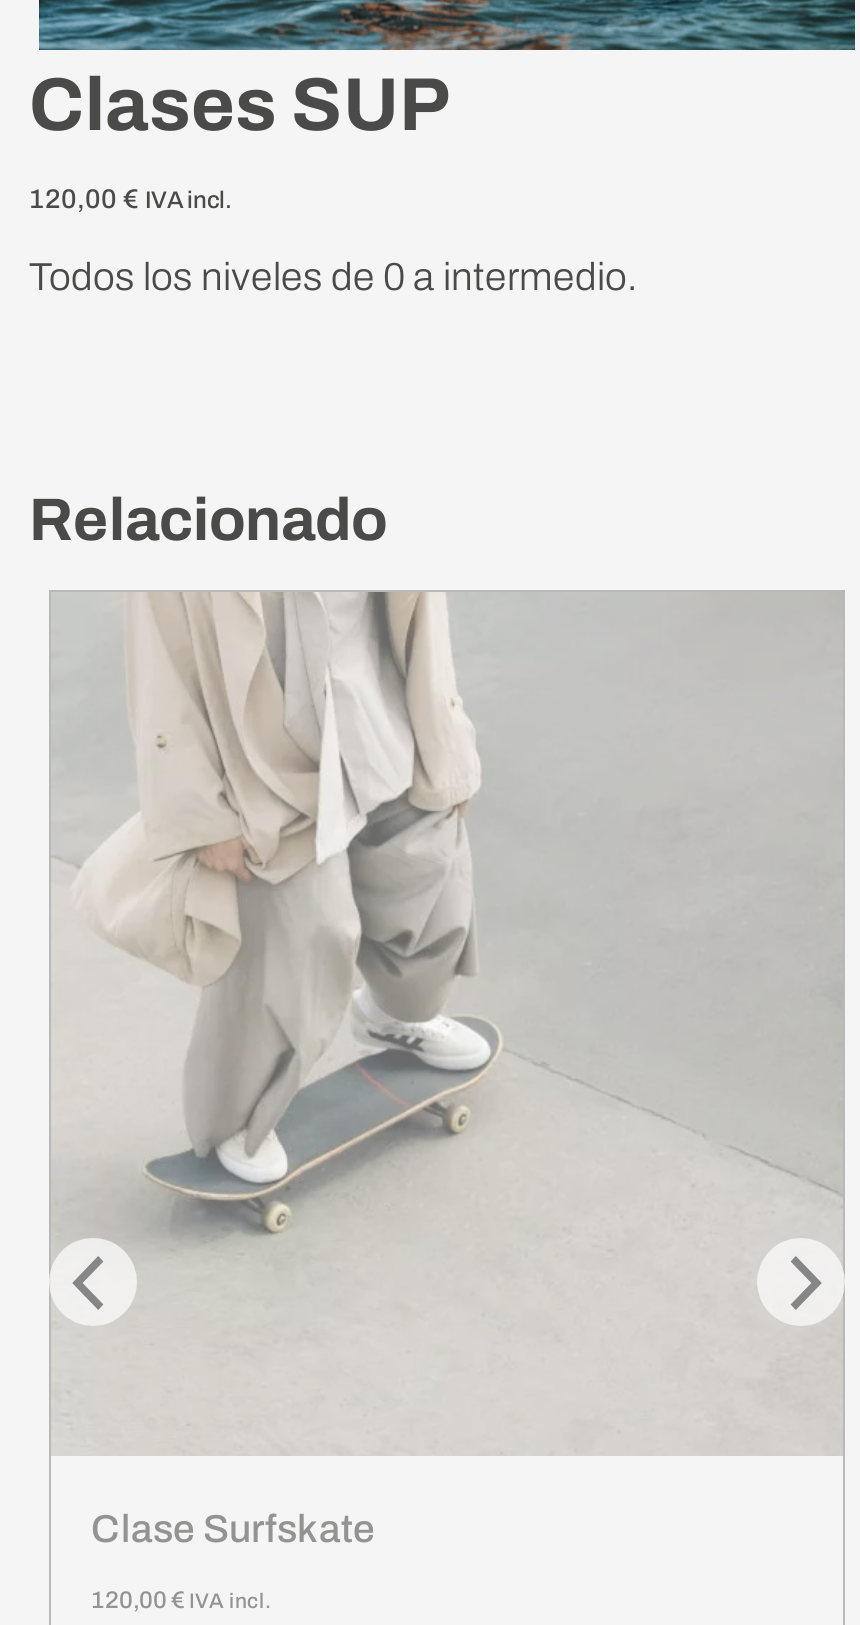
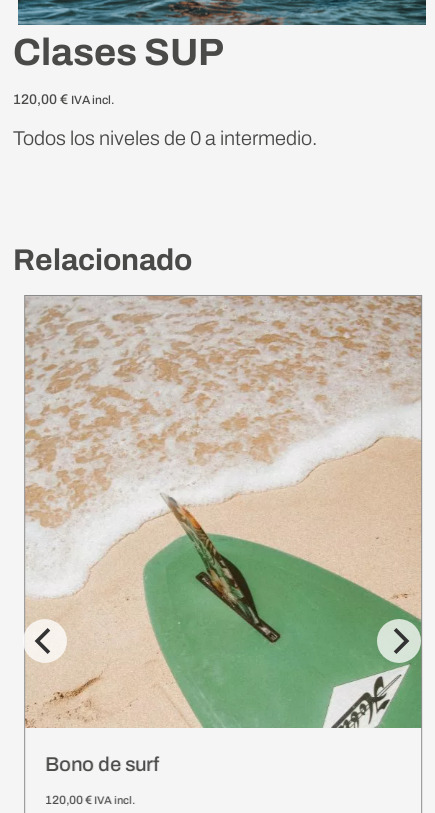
- [image]
- Clase Surfskate
+ [image]
+ Bono de surf
